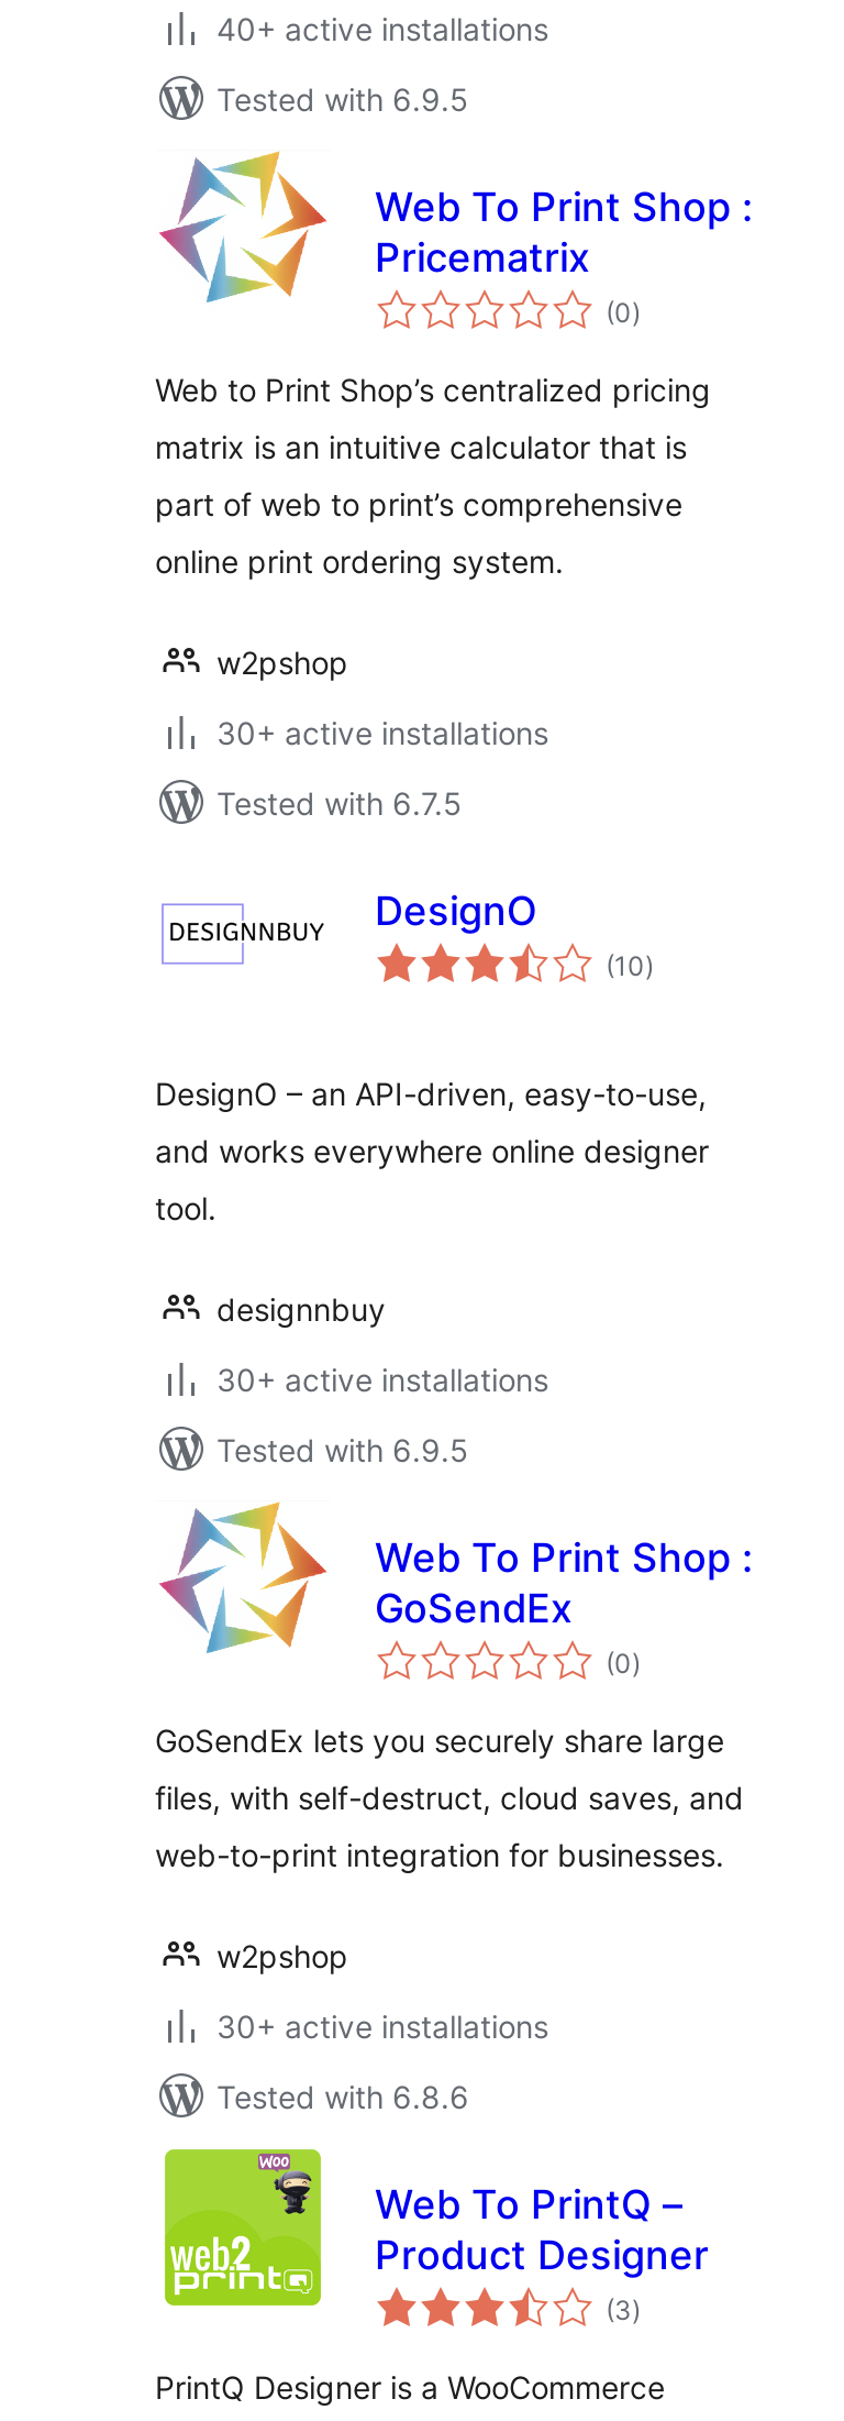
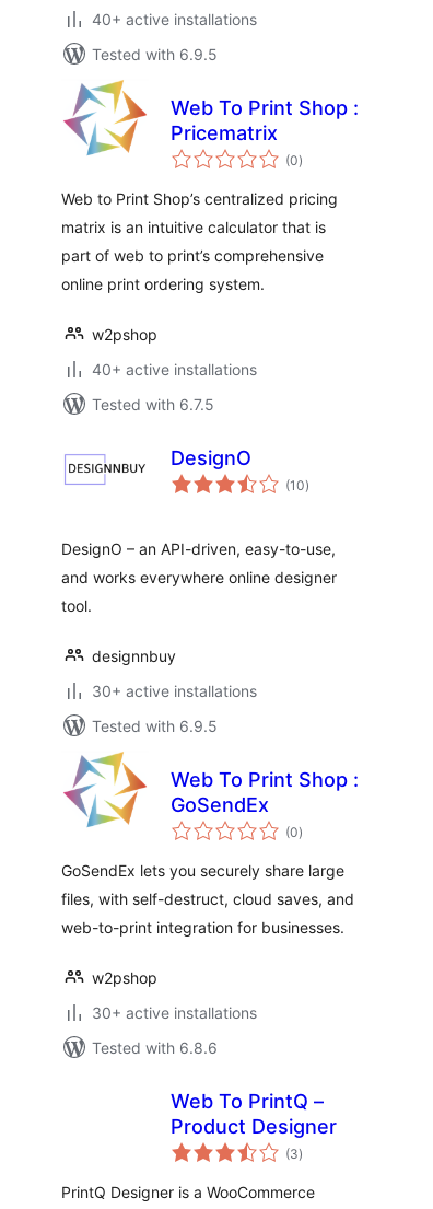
- 30+ active installations
+ 40+ active installations

- [image]
